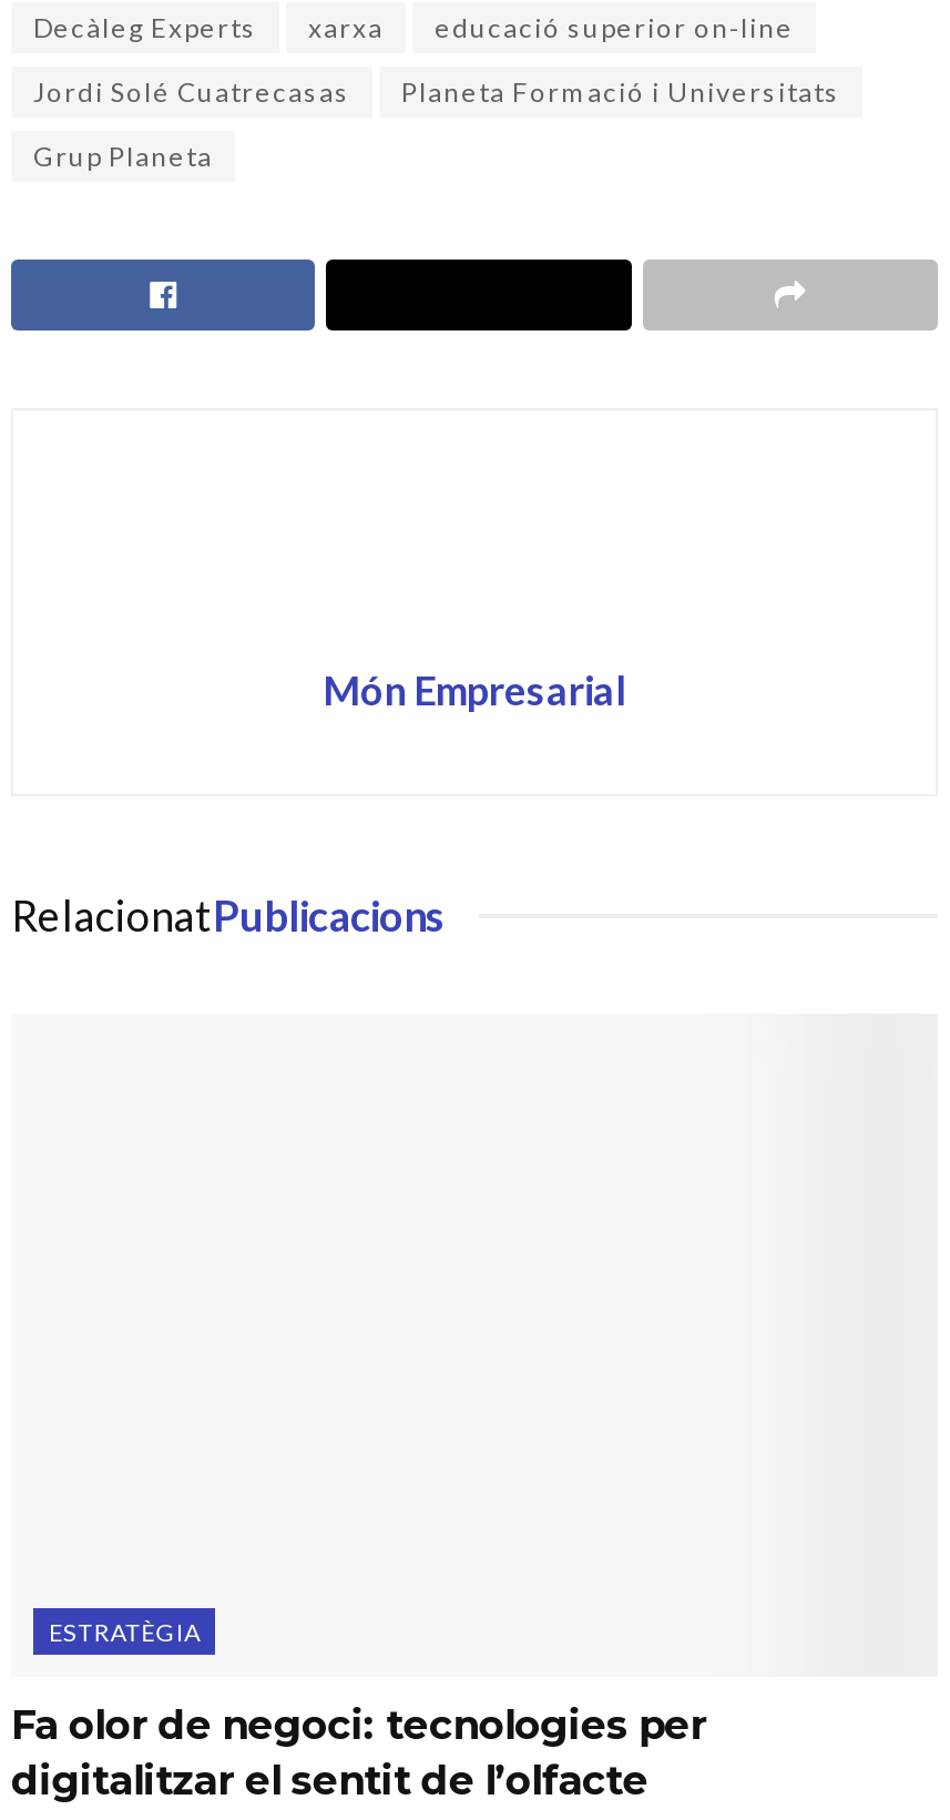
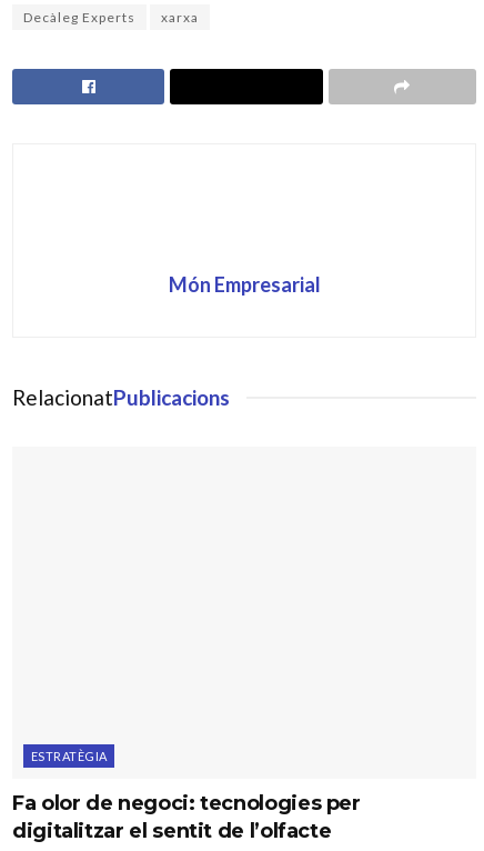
- educació superior on-line
- Jordi Solé Cuatrecasas
- Planeta Formació i Universitats
- Grup Planeta
